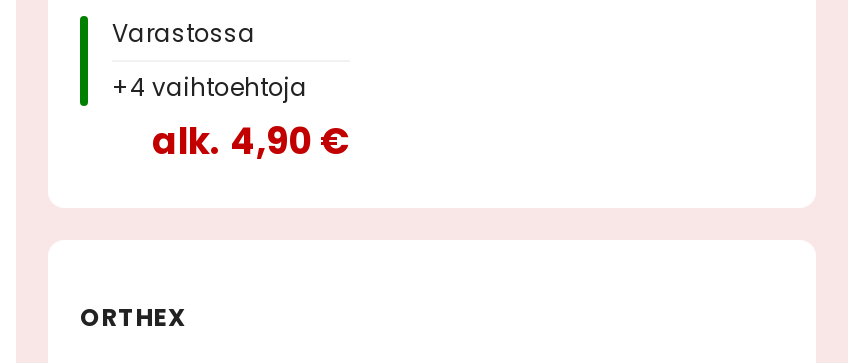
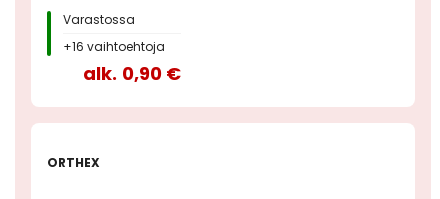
- +4 vaihtoehtoja
+ +16 vaihtoehtoja

- alk. 4,90 €
+ alk. 0,90 €
